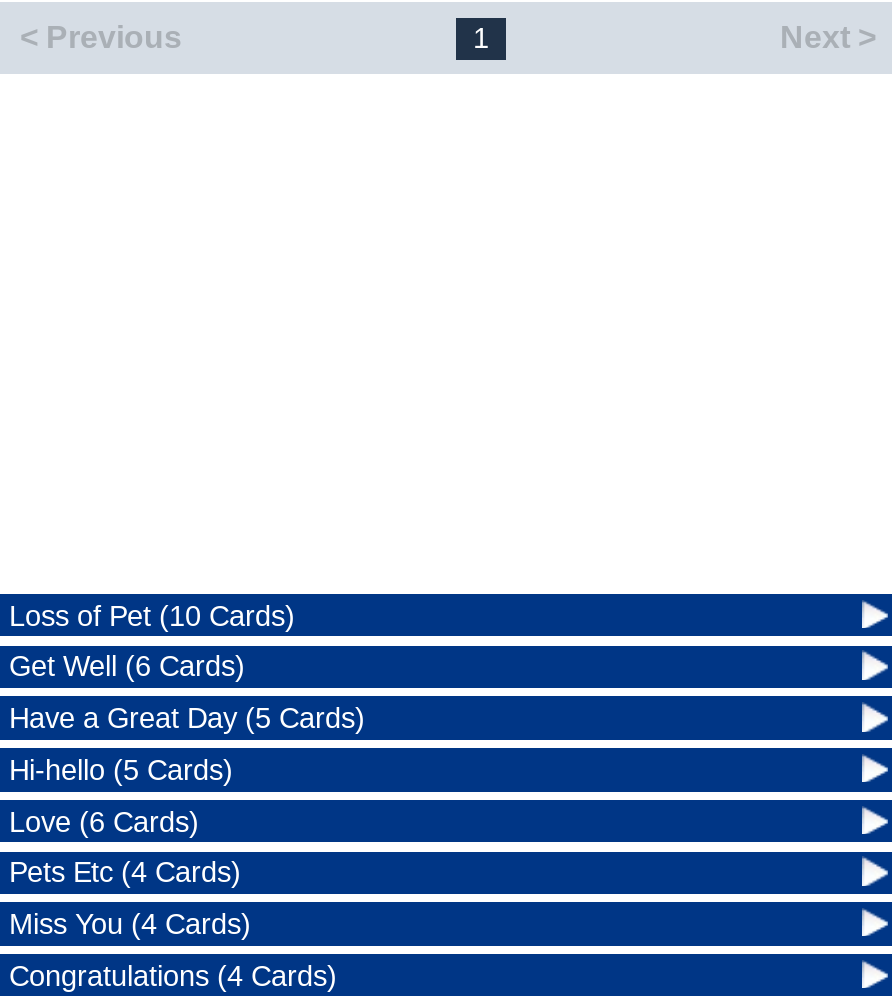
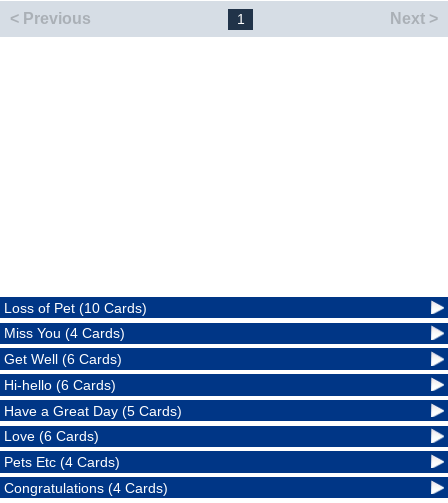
moved down: Get Well (6 Cards)

+ Hi-hello (6 Cards)

moved down: Have a Great Day (5 Cards)

- Hi-hello (5 Cards)

moved down: Love (6 Cards) | Pets Etc (4 Cards)

moved up: Miss You (4 Cards)
